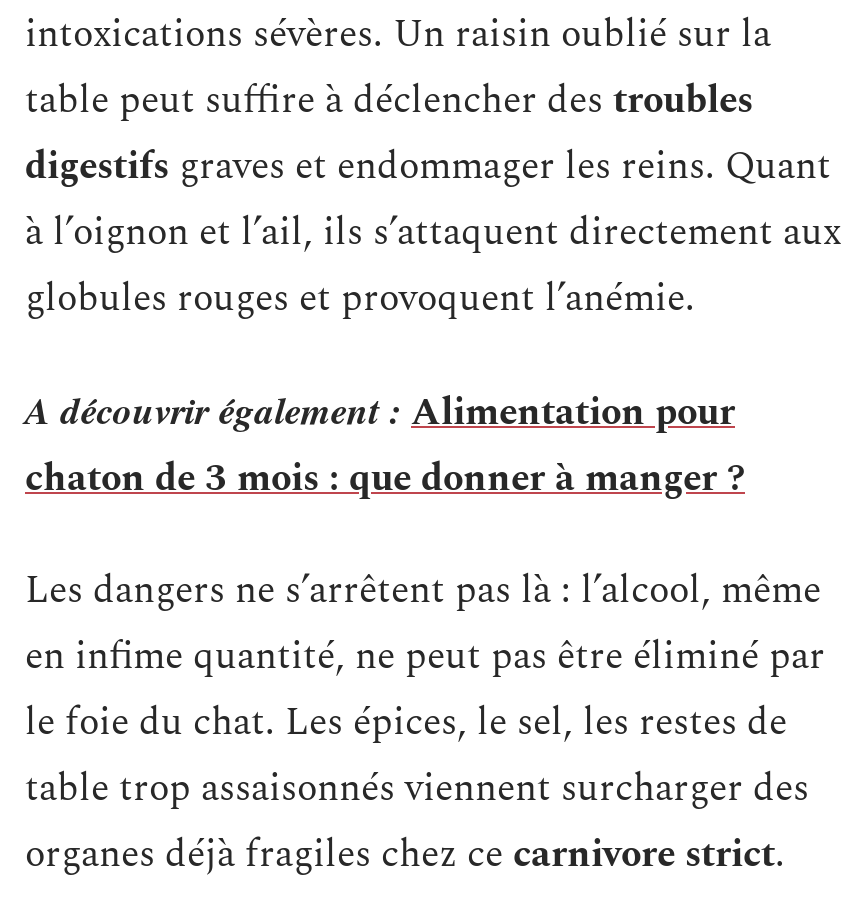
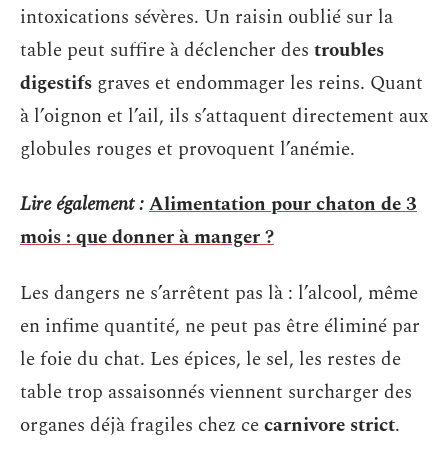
- A découvrir également : Alimentation pour
- chaton de 3 mois : que donner à manger ?
+ Lire également : Alimentation pour chaton de 3
+ mois : que donner à manger ?
